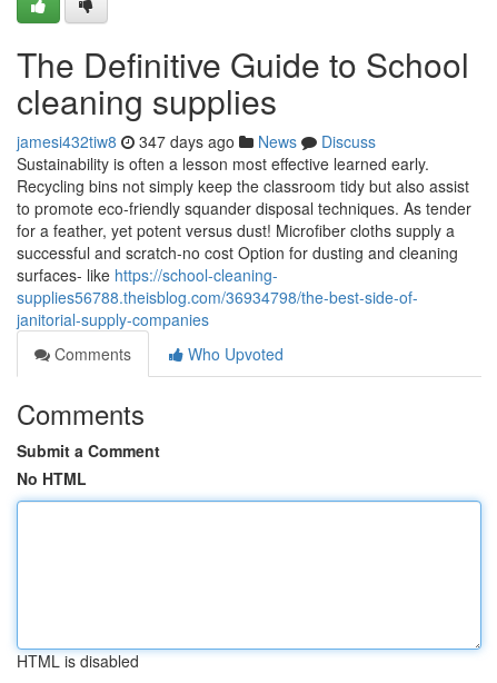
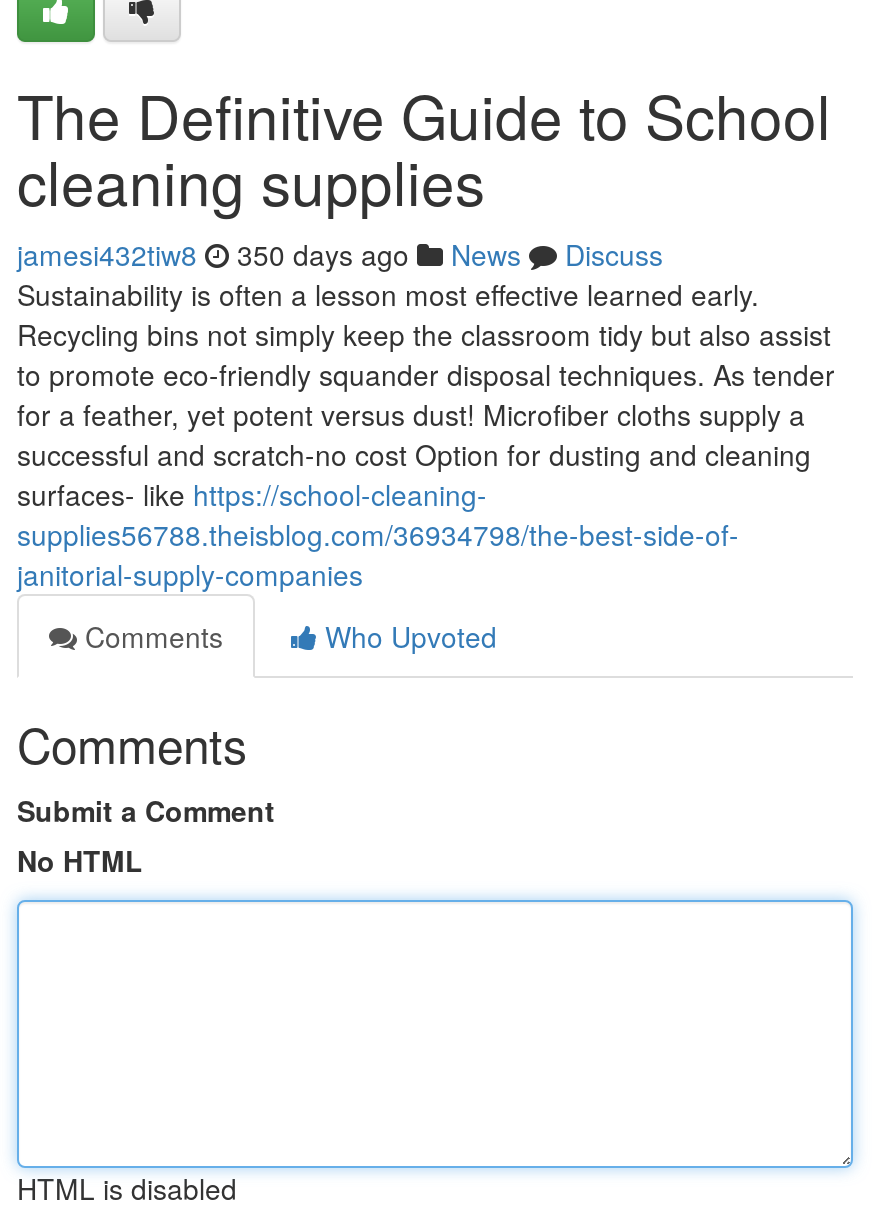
- jamesi432tiw8 347 days ago News Discuss
+ jamesi432tiw8 350 days ago News Discuss
